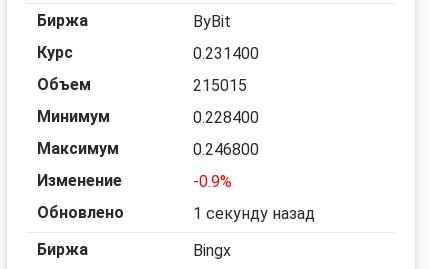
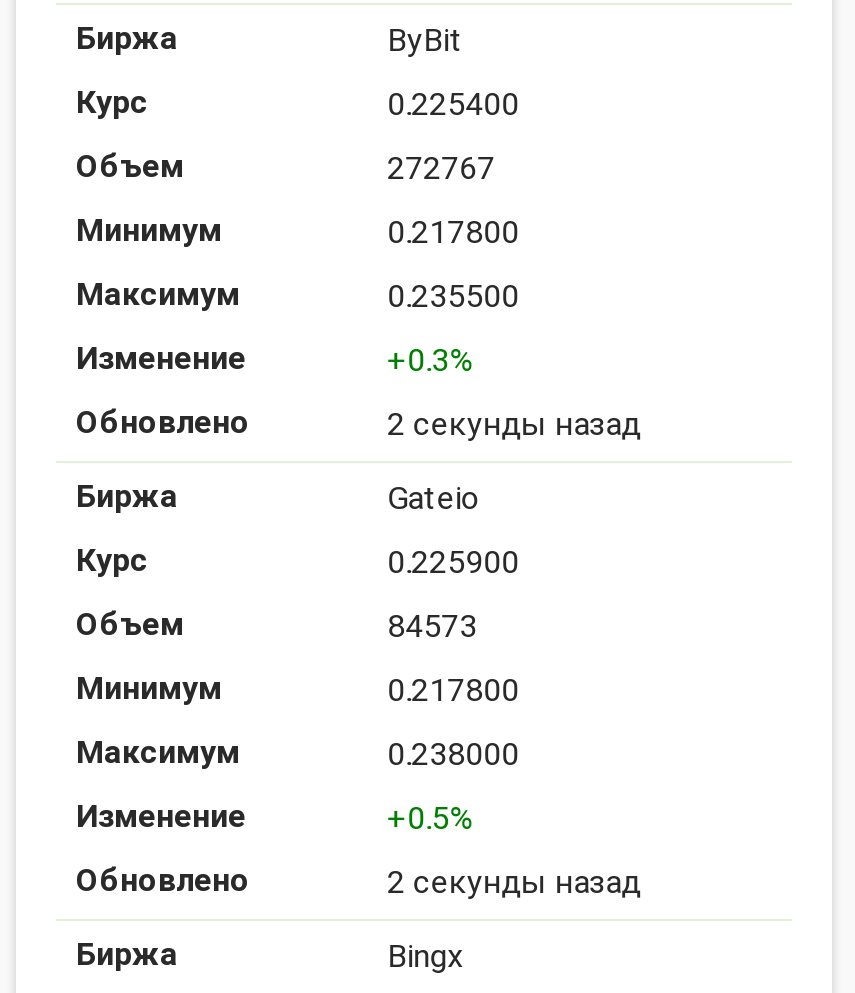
- 0.231400
- 215015
- 0.228400
- 0.246800
- -0.9%
- 1 секунду назад
+ 0.225400
+ 272767
+ 0.217800
+ 0.235500
+ +0.3%
+ 2 секунды назад
+ Gateio
+ 0.225900
+ 84573
+ 0.217800
+ 0.238000
+ +0.5%
+ 2 секунды назад
